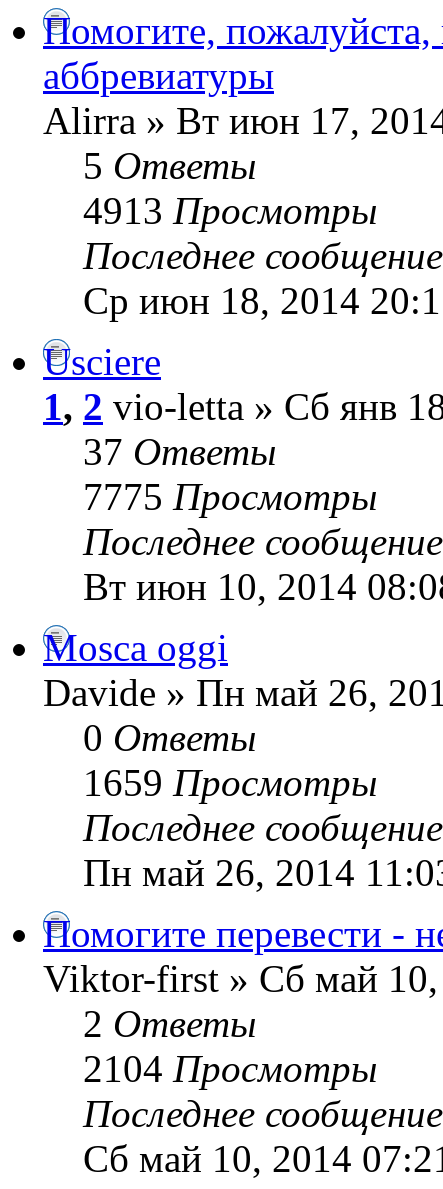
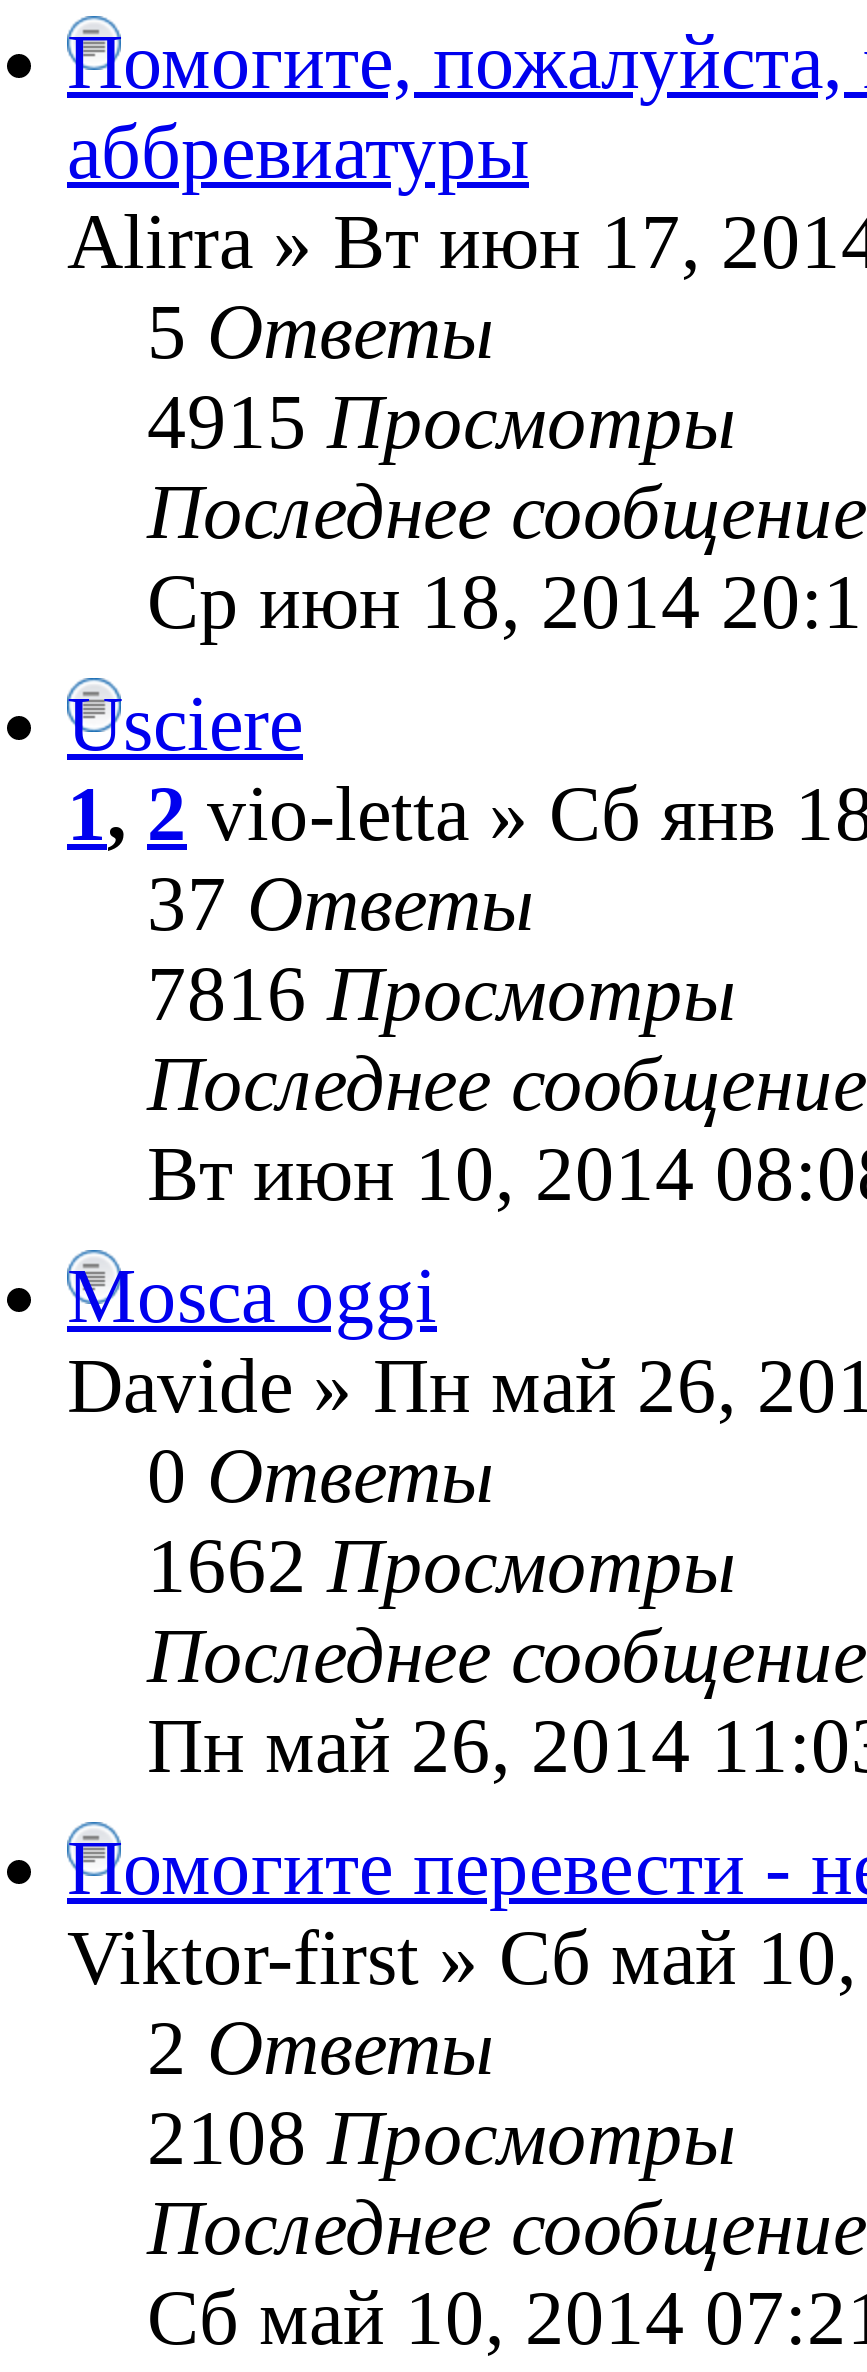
- 4913 Просмотры
+ 4915 Просмотры

- 7775 Просмотры
+ 7816 Просмотры

- 1659 Просмотры
+ 1662 Просмотры

- 2104 Просмотры
+ 2108 Просмотры
